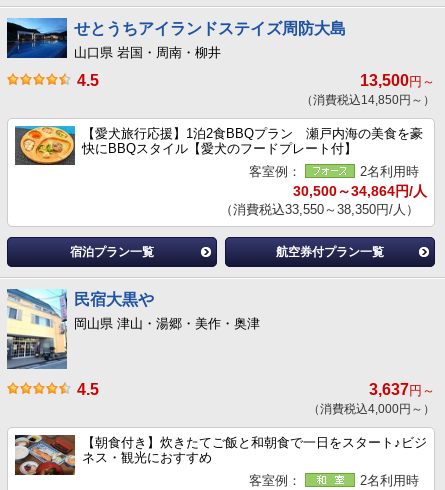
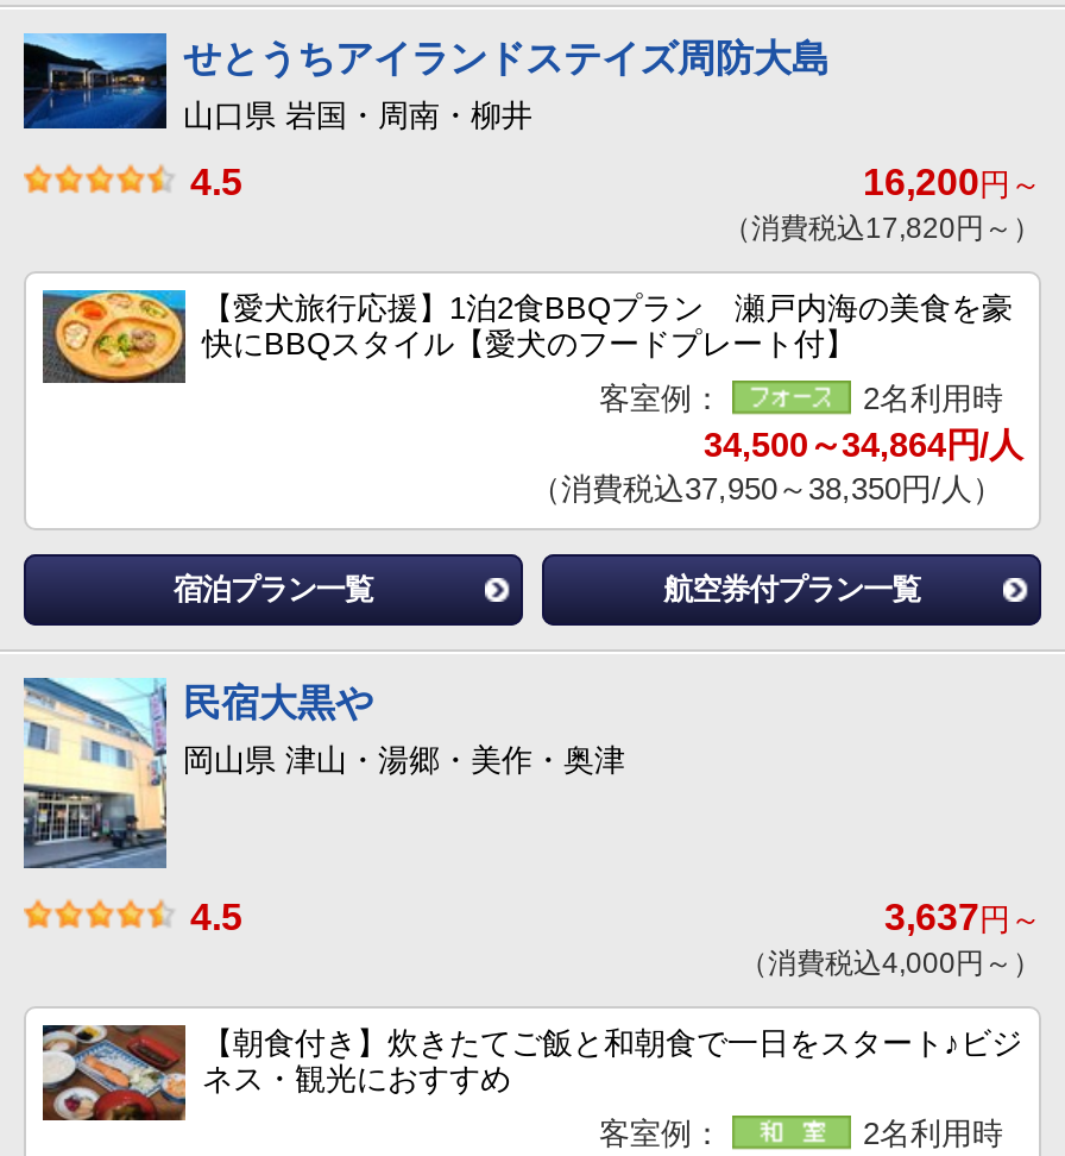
- 13,500円～
+ 16,200円～

- （消費税込14,850円～）
+ （消費税込17,820円～）

- 30,500～34,864円/人
+ 34,500～34,864円/人

- （消費税込33,550～38,350円/人）
+ （消費税込37,950～38,350円/人）
